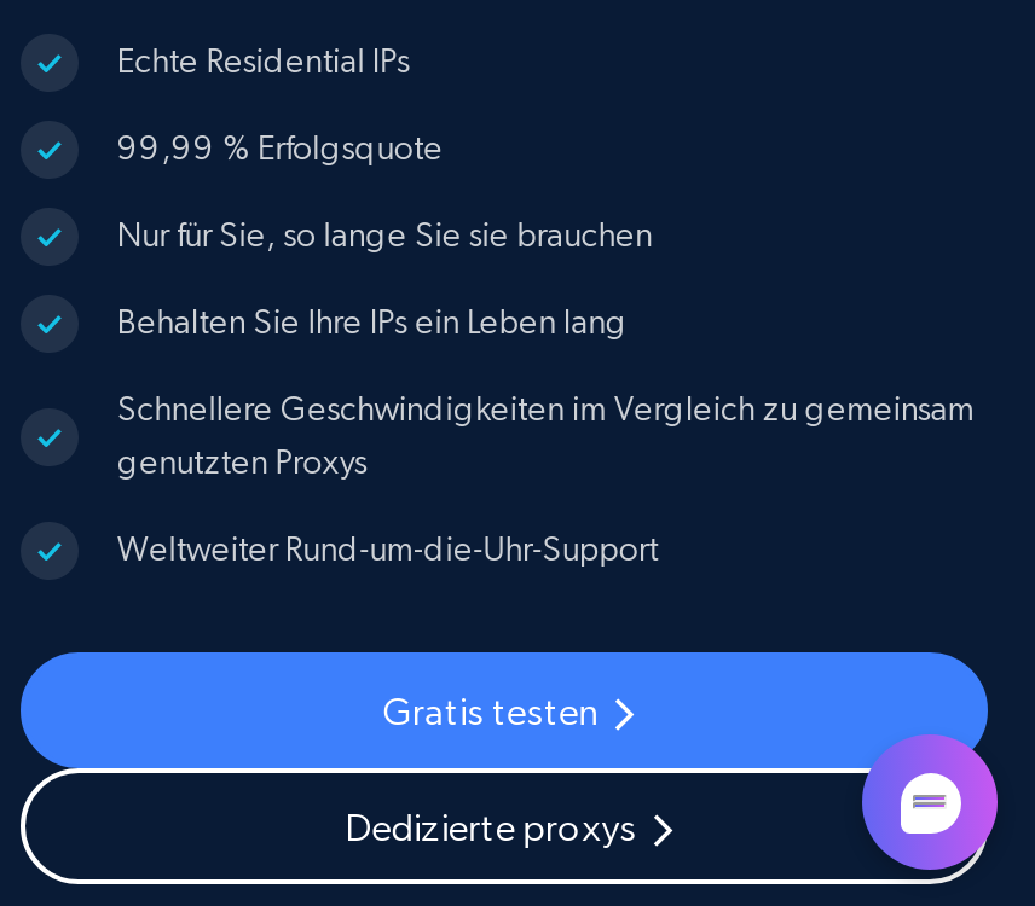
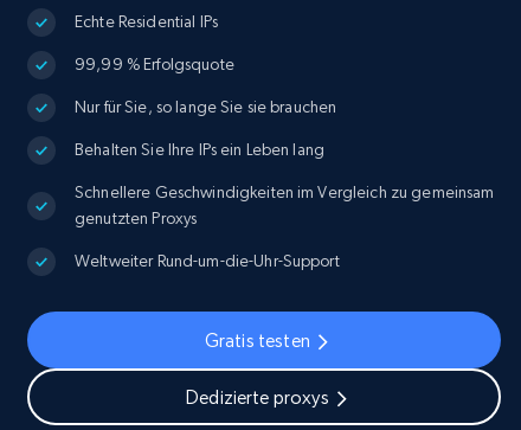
- [image]
+ [image]
